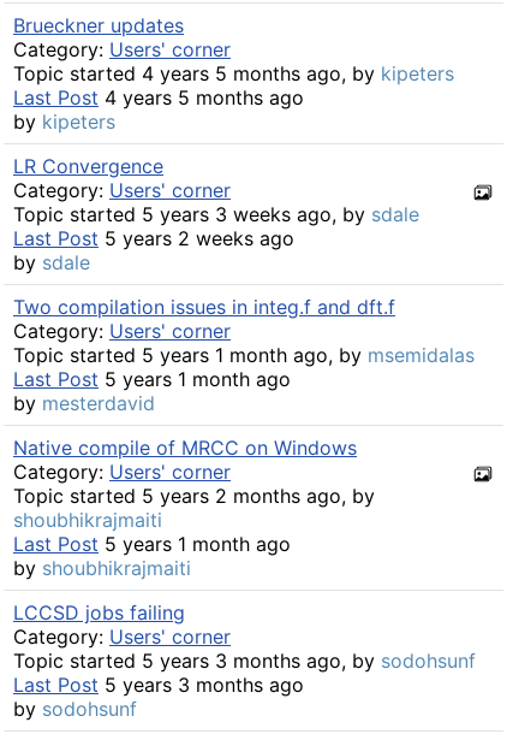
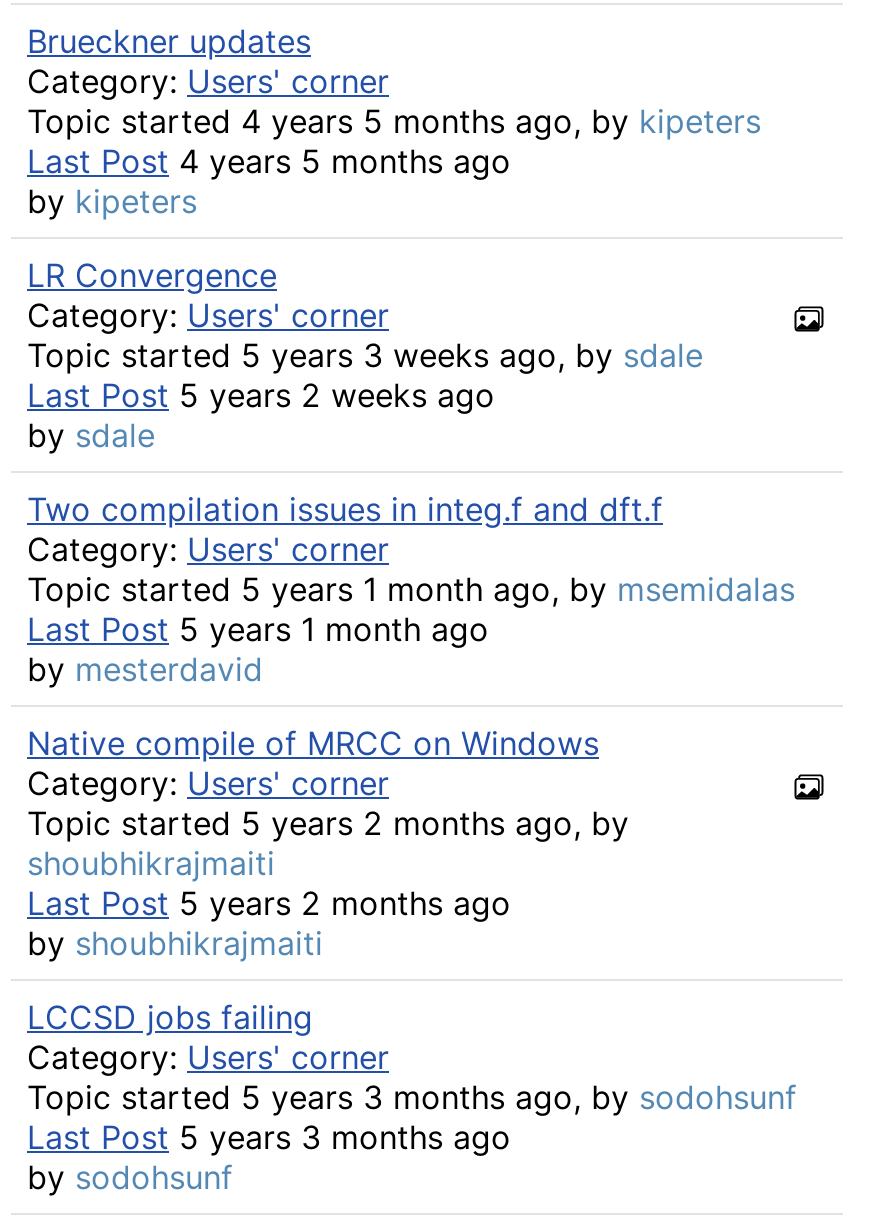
- Last Post 5 years 1 month ago
+ Last Post 5 years 2 months ago
